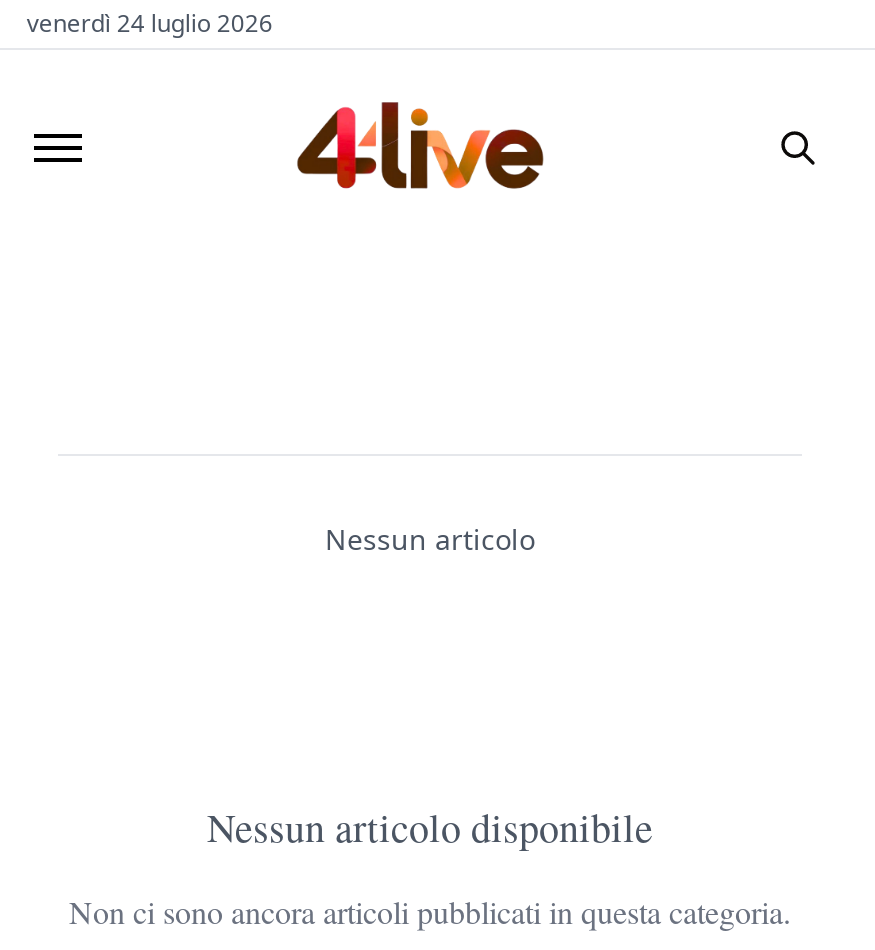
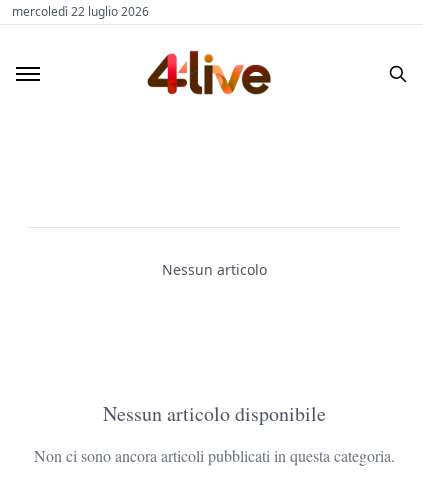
- venerdì 24 luglio 2026
+ mercoledì 22 luglio 2026
